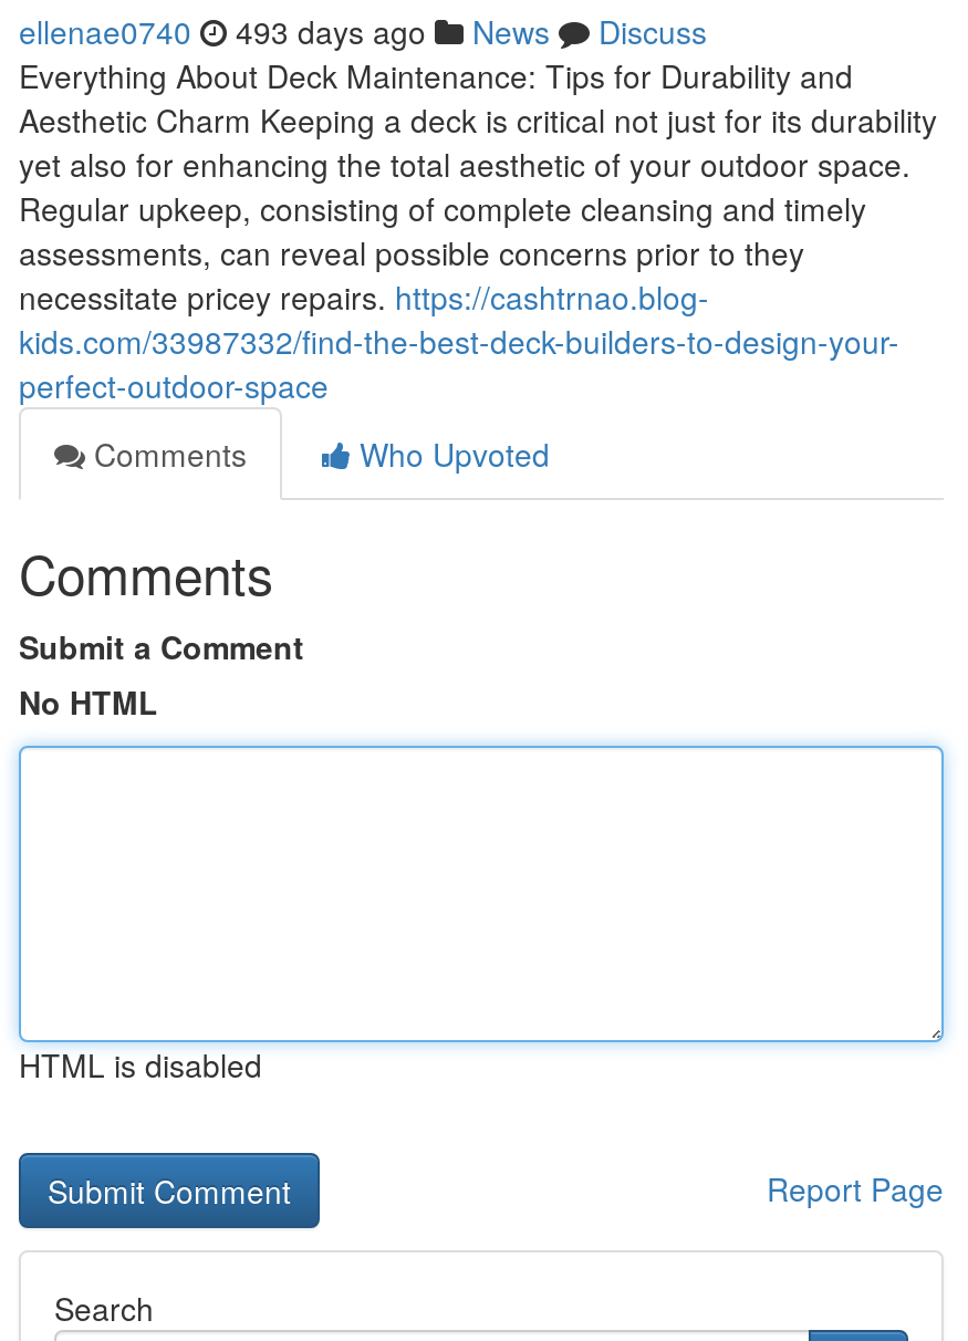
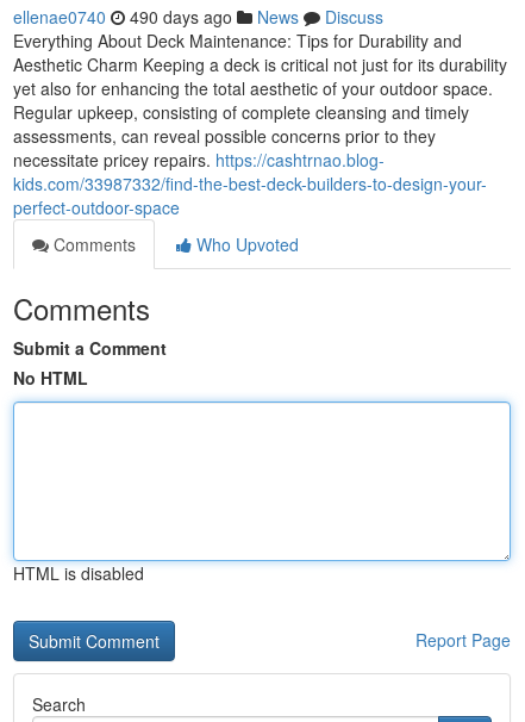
- ellenae0740 493 days ago News Discuss
+ ellenae0740 490 days ago News Discuss
